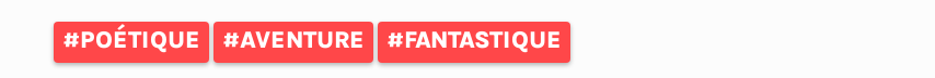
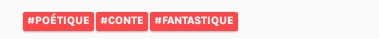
- #AVENTURE
+ #CONTE
